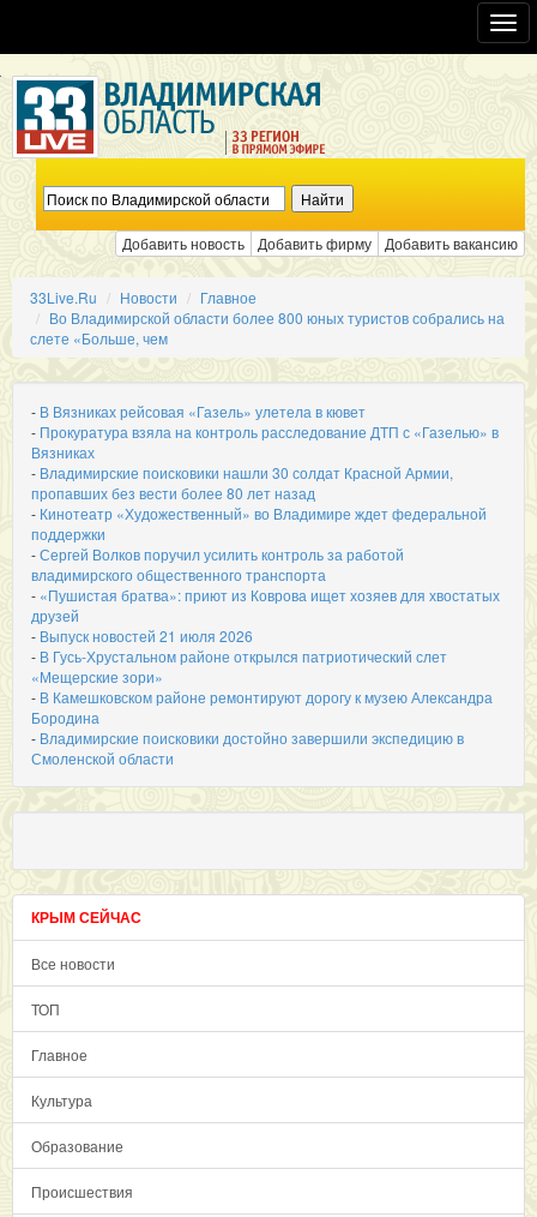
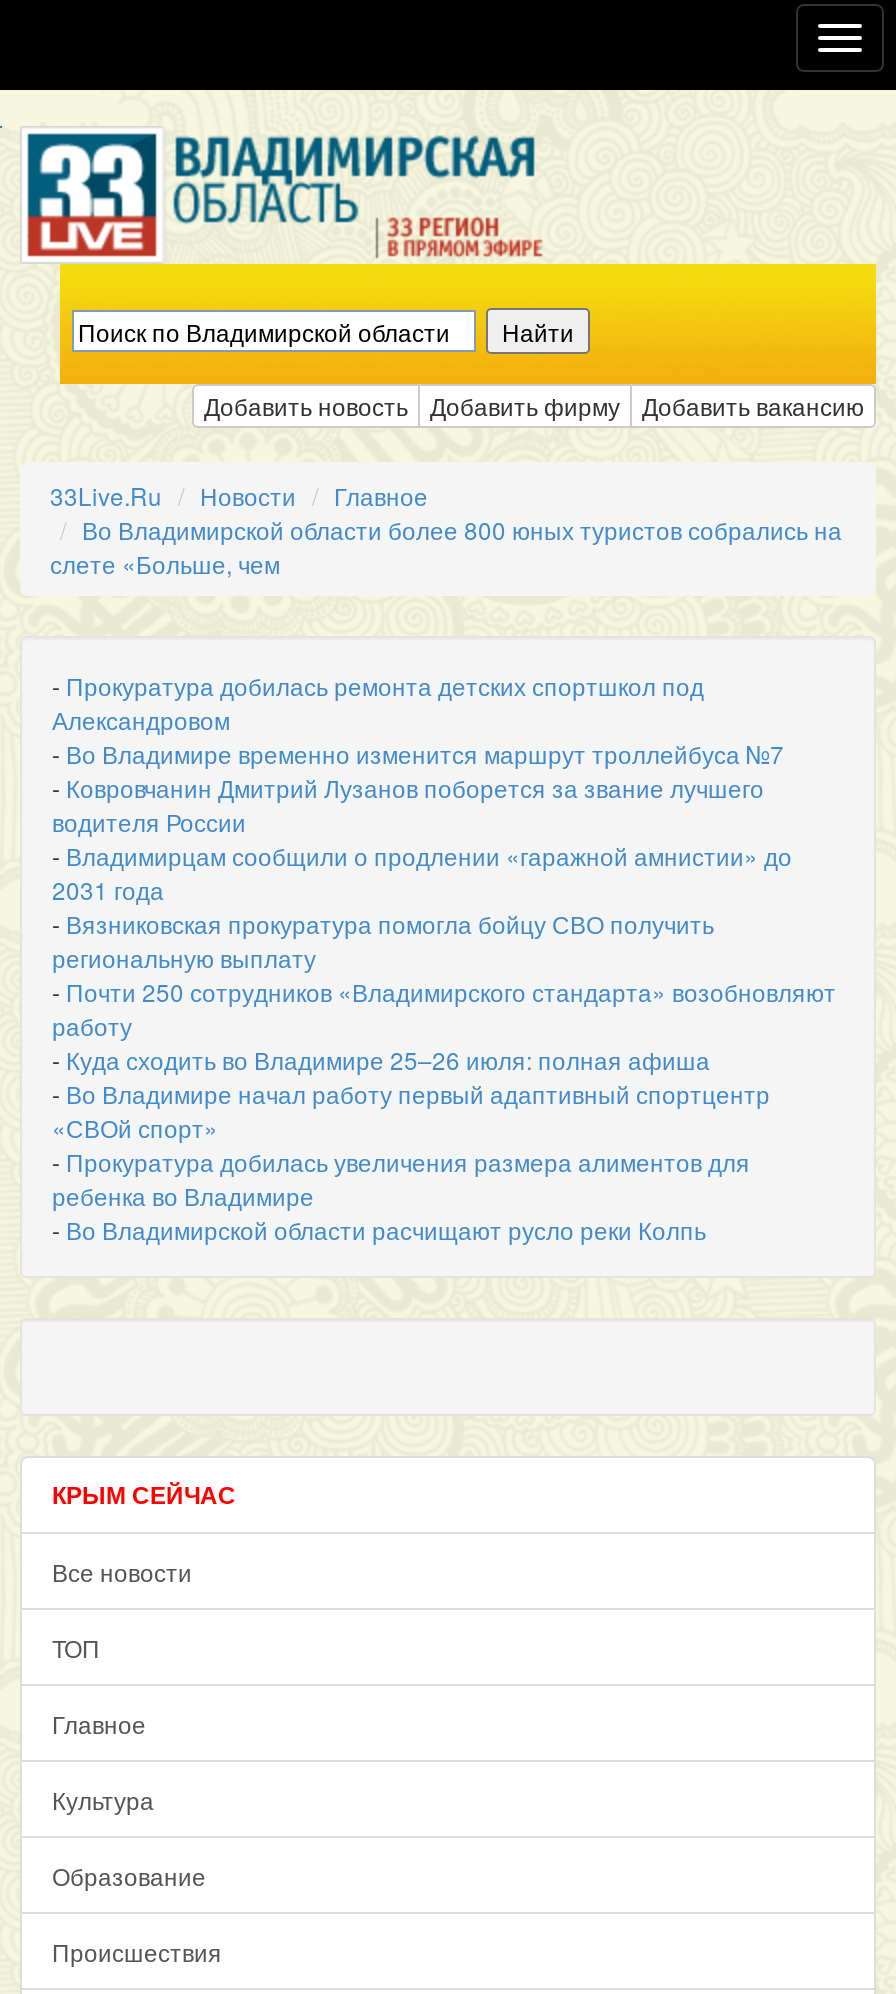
- - В Вязниках рейсовая «Газель» улетела в кювет
- - Прокуратура взяла на контроль расследование ДТП с «Газелью» в
- Вязниках
- - Владимирские поисковики нашли 30 солдат Красной Армии,
- пропавших без вести более 80 лет назад
- - Кинотеатр «Художественный» во Владимире ждет федеральной
- поддержки
- - Сергей Волков поручил усилить контроль за работой
- владимирского общественного транспорта
- - «Пушистая братва»: приют из Коврова ищет хозяев для хвостатых
- друзей
- - Выпуск новостей 21 июля 2026
- - В Гусь-Хрустальном районе открылся патриотический слет
- «Мещерские зори»
- - В Камешковском районе ремонтируют дорогу к музею Александра
- Бородина
- - Владимирские поисковики достойно завершили экспедицию в
- Смоленской области
+ - Прокуратура добилась ремонта детских спортшкол под
+ Александровом
+ - Во Владимире временно изменится маршрут троллейбуса №7
+ - Ковровчанин Дмитрий Лузанов поборется за звание лучшего
+ водителя России
+ - Владимирцам сообщили о продлении «гаражной амнистии» до
+ 2031 года
+ - Вязниковская прокуратура помогла бойцу СВО получить
+ региональную выплату
+ - Почти 250 сотрудников «Владимирского стандарта» возобновляют
+ работу
+ - Куда сходить во Владимире 25–26 июля: полная афиша
+ - Во Владимире начал работу первый адаптивный спортцентр
+ «СВОй спорт»
+ - Прокуратура добилась увеличения размера алиментов для
+ ребенка во Владимире
+ - Во Владимирской области расчищают русло реки Колпь
